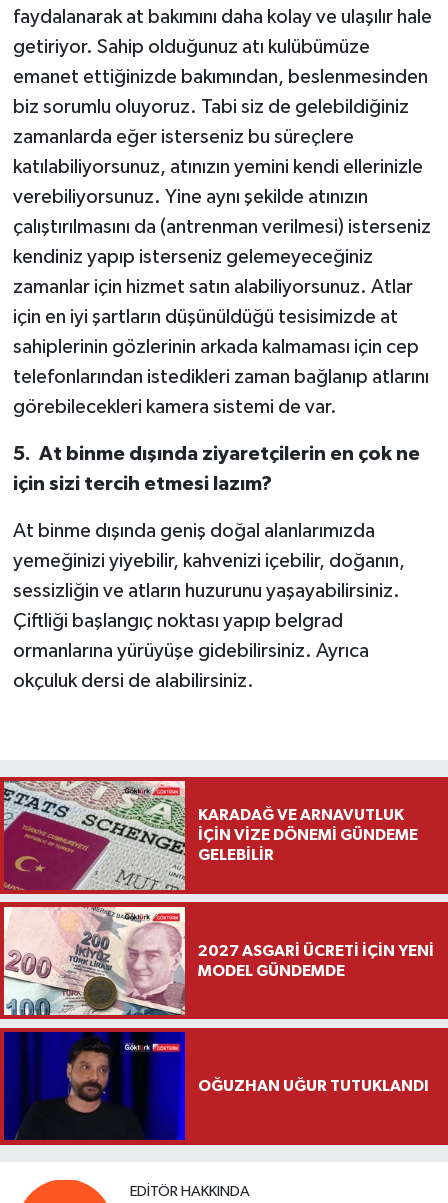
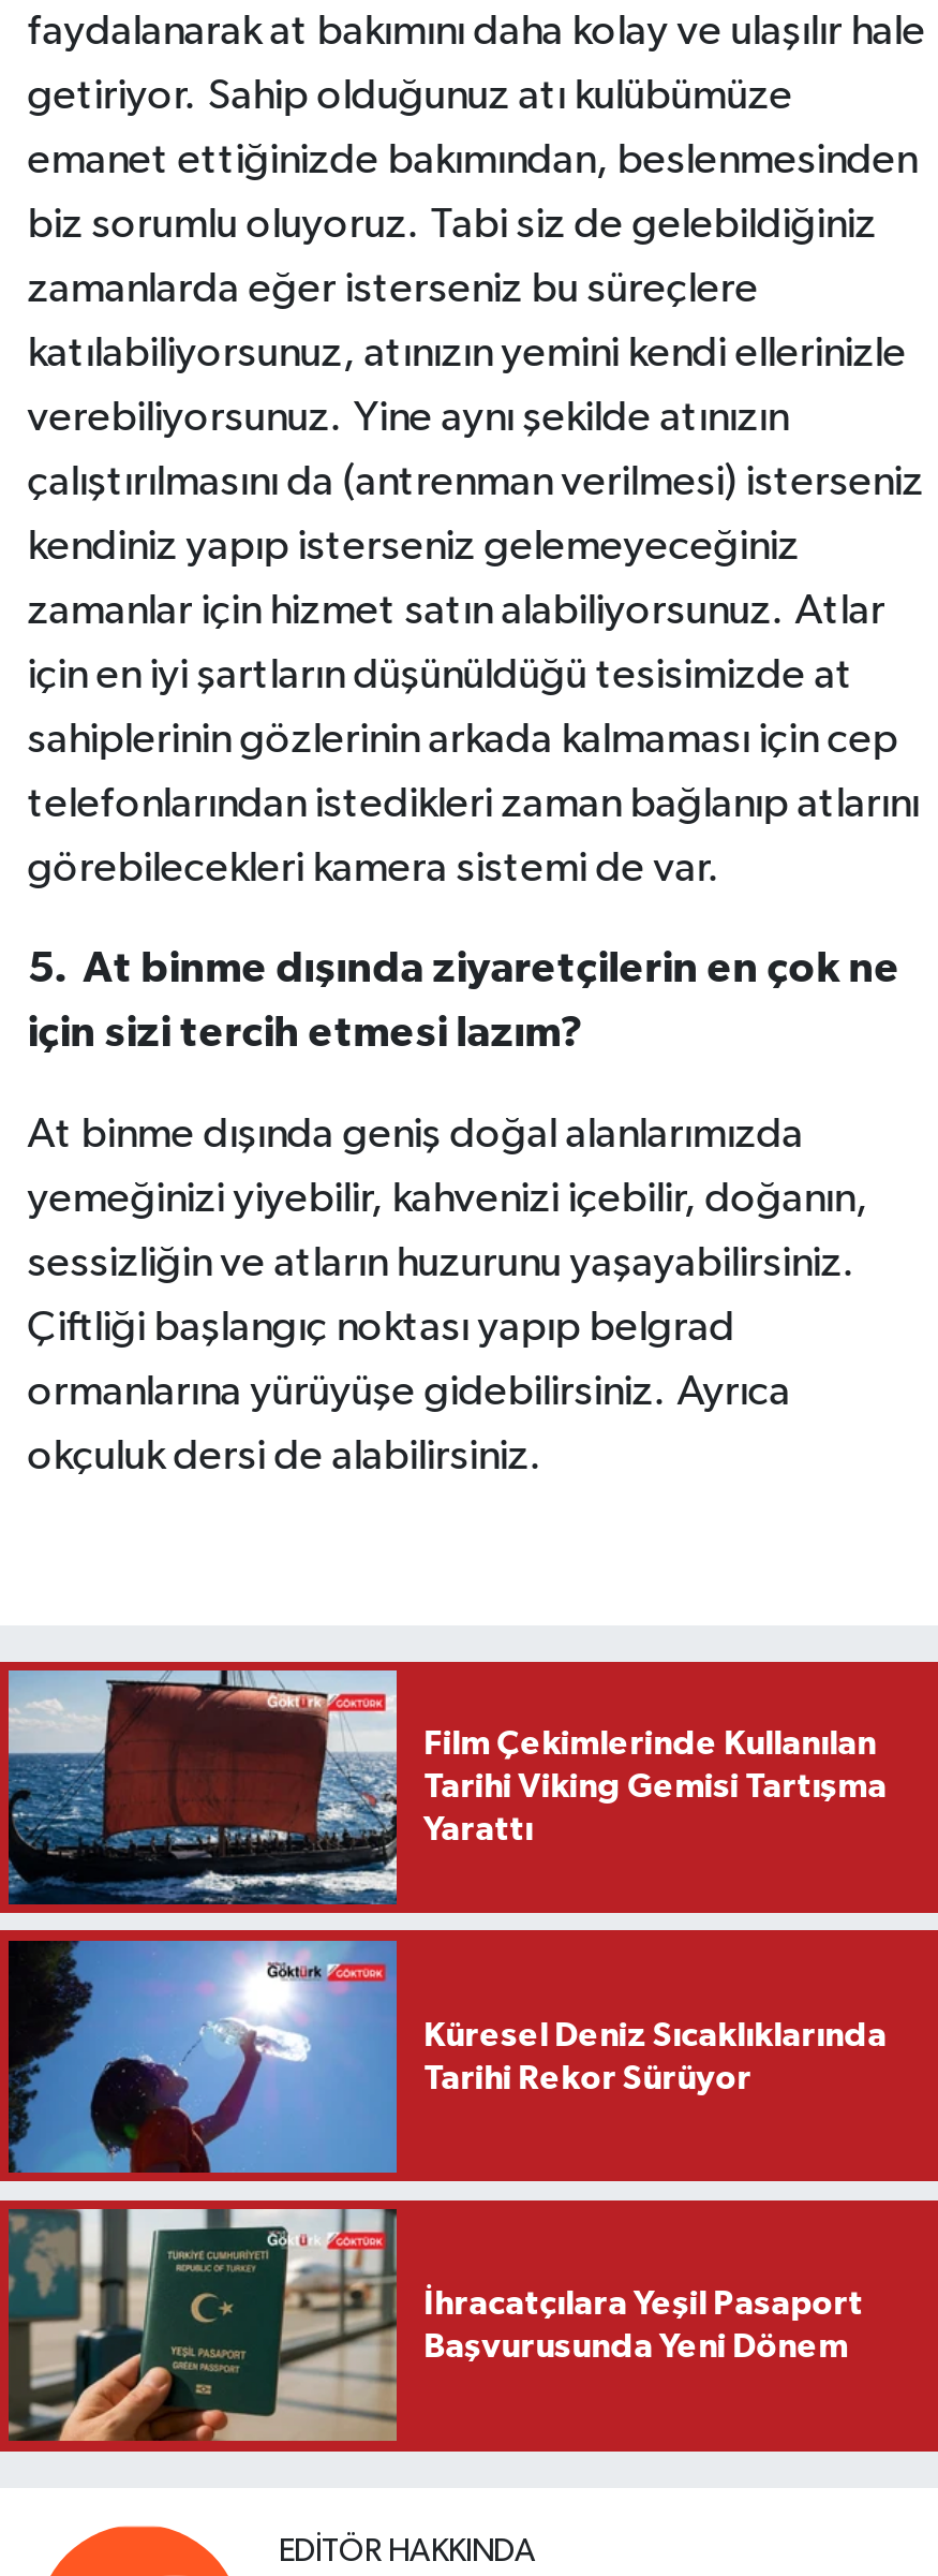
- [image]
- KARADAĞ VE ARNAVUTLUK
- İÇİN VİZE DÖNEMİ GÜNDEME
- GELEBİLİR
+ [image]
+ Film Çekimlerinde Kullanılan
+ Tarihi Viking Gemisi Tartışma
+ Yarattı

- [image]
- 2027 ASGARİ ÜCRETİ İÇİN YENİ
- MODEL GÜNDEMDE
+ [image]
+ Küresel Deniz Sıcaklıklarında
+ Tarihi Rekor Sürüyor

- [image]
- OĞUZHAN UĞUR TUTUKLANDI
+ [image]
+ İhracatçılara Yeşil Pasaport
+ Başvurusunda Yeni Dönem
